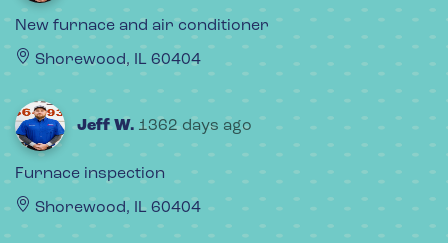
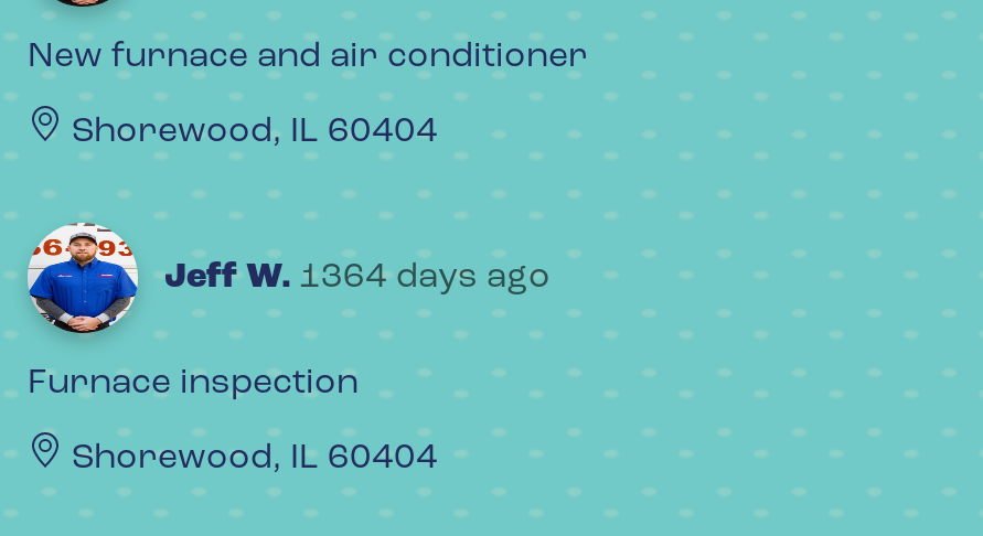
- Jeff W. 1362 days ago
+ Jeff W. 1364 days ago
